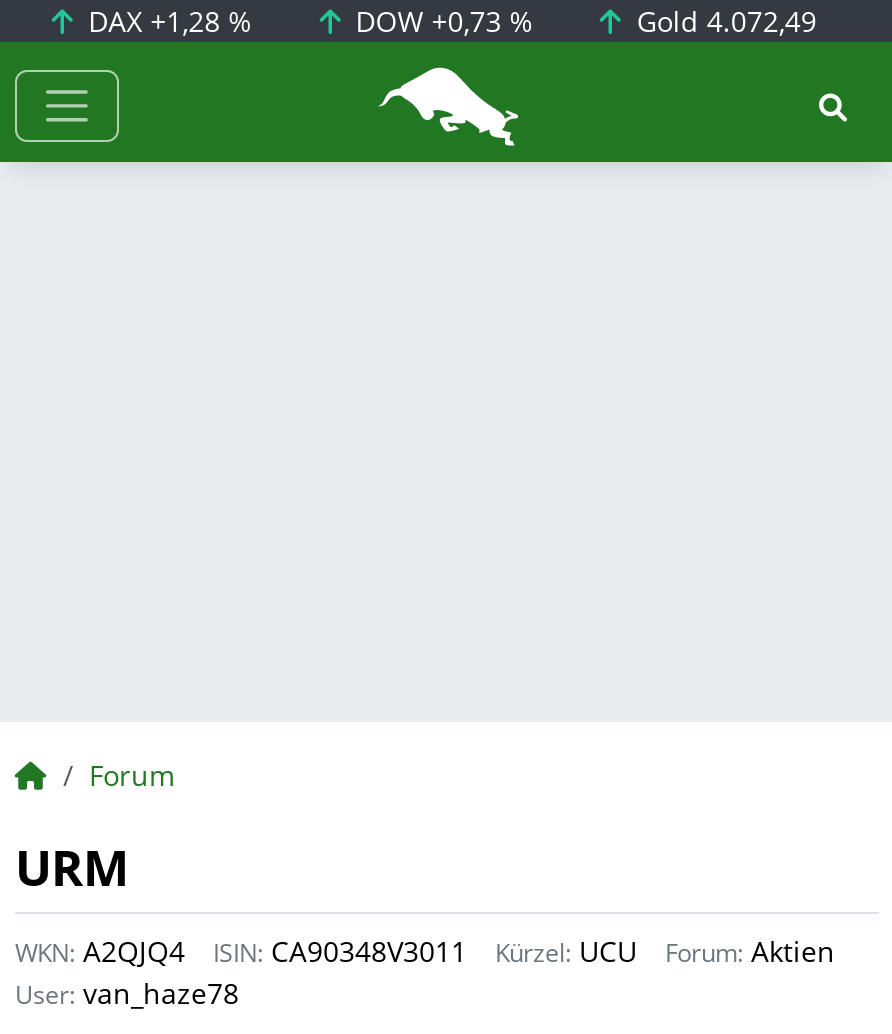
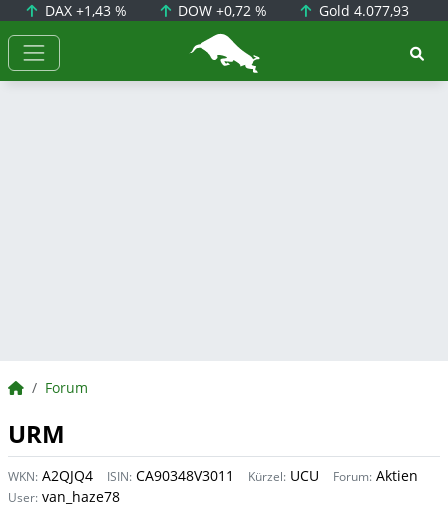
- DAX +1,28 %
+ DAX +1,43 %

- DOW +0,73 %
+ DOW +0,72 %

- Gold 4.072,49
+ Gold 4.077,93
